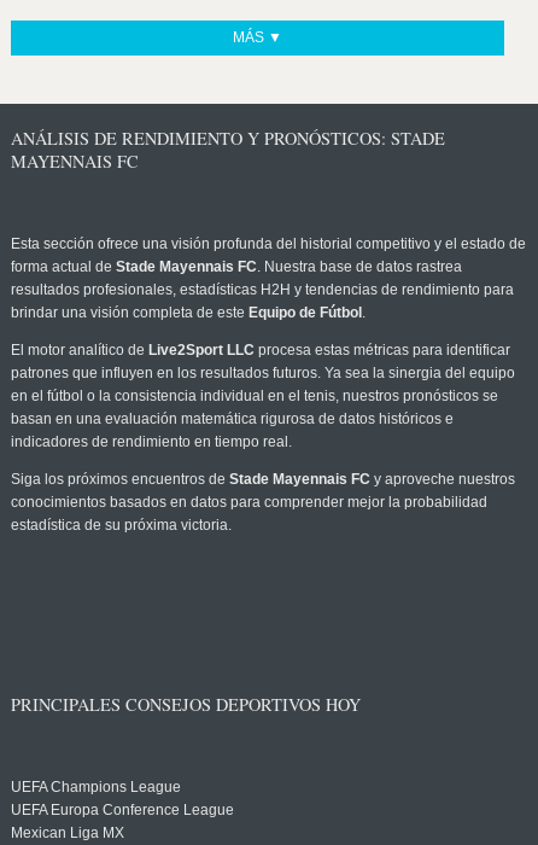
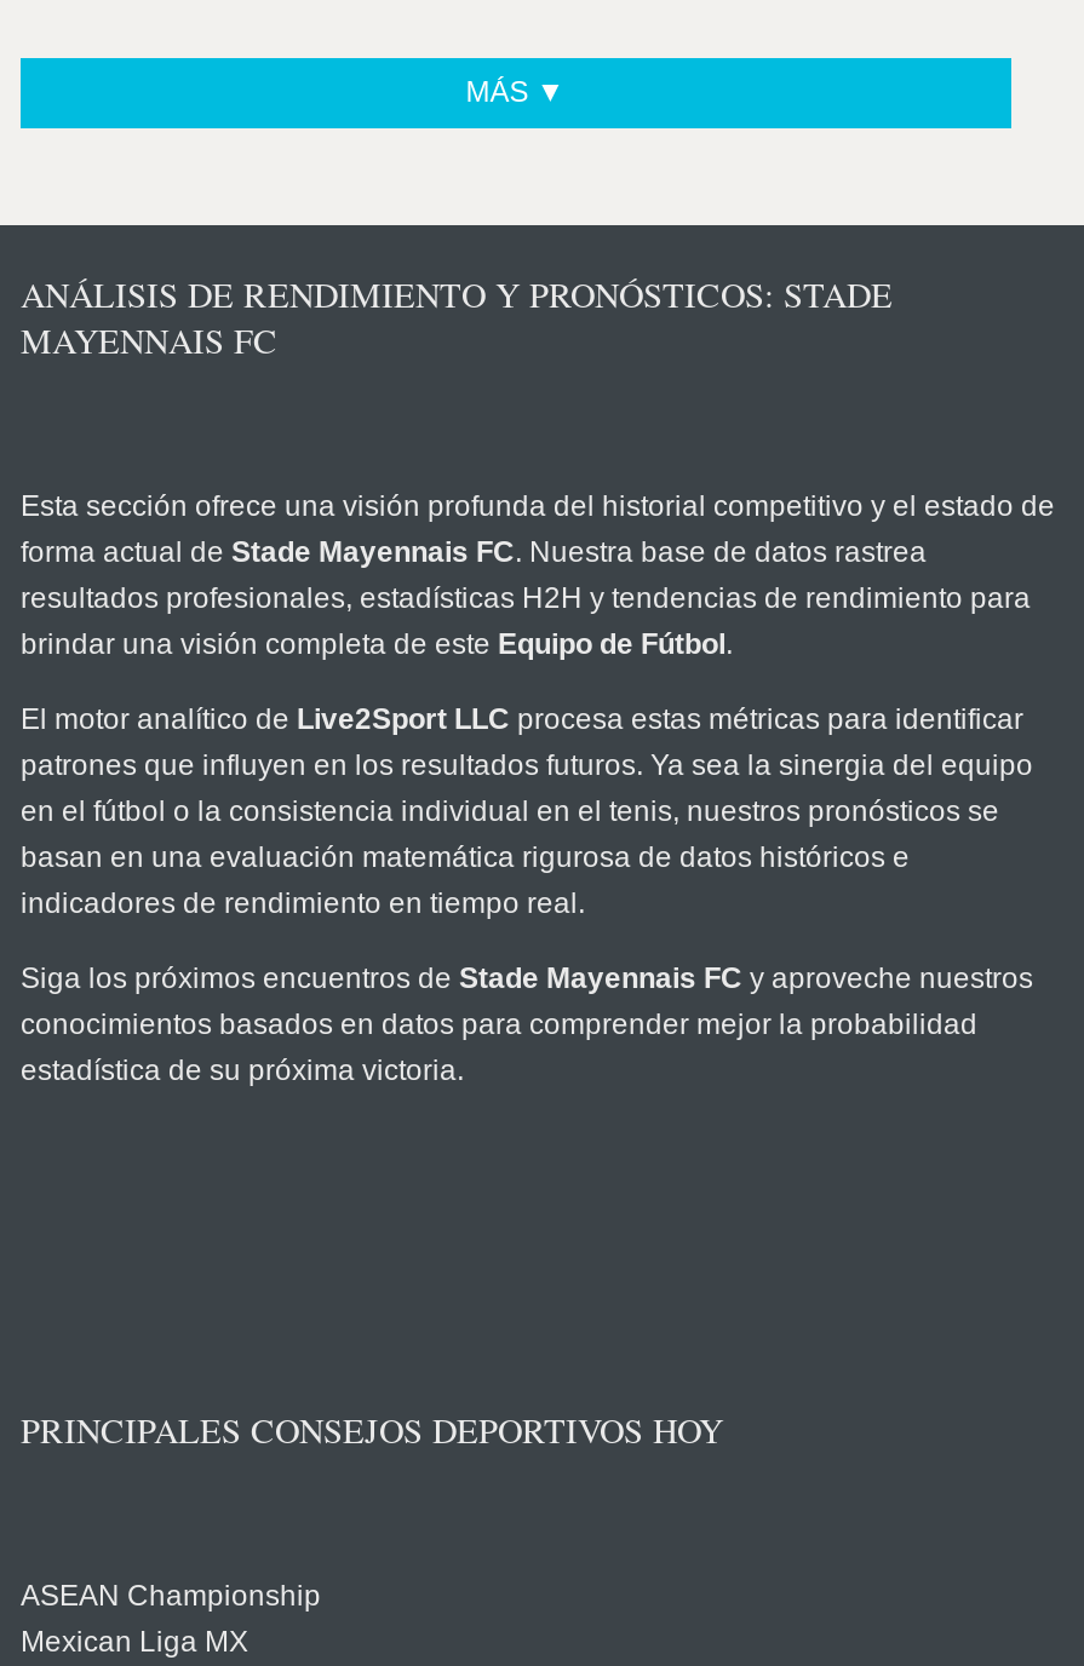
- UEFA Champions League
- UEFA Europa Conference League
+ ASEAN Championship
